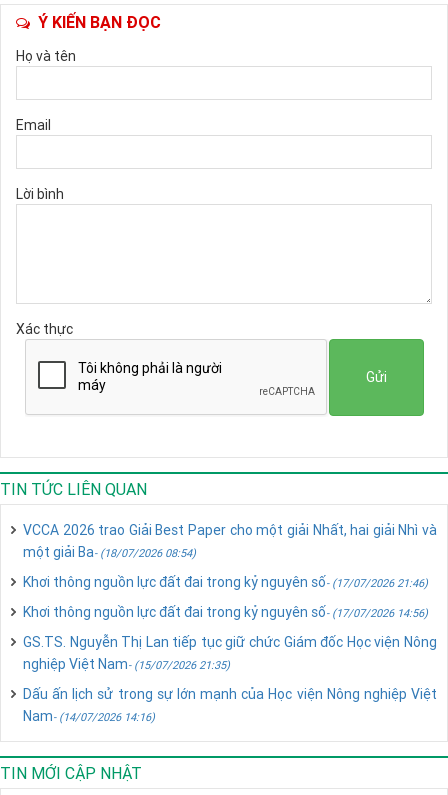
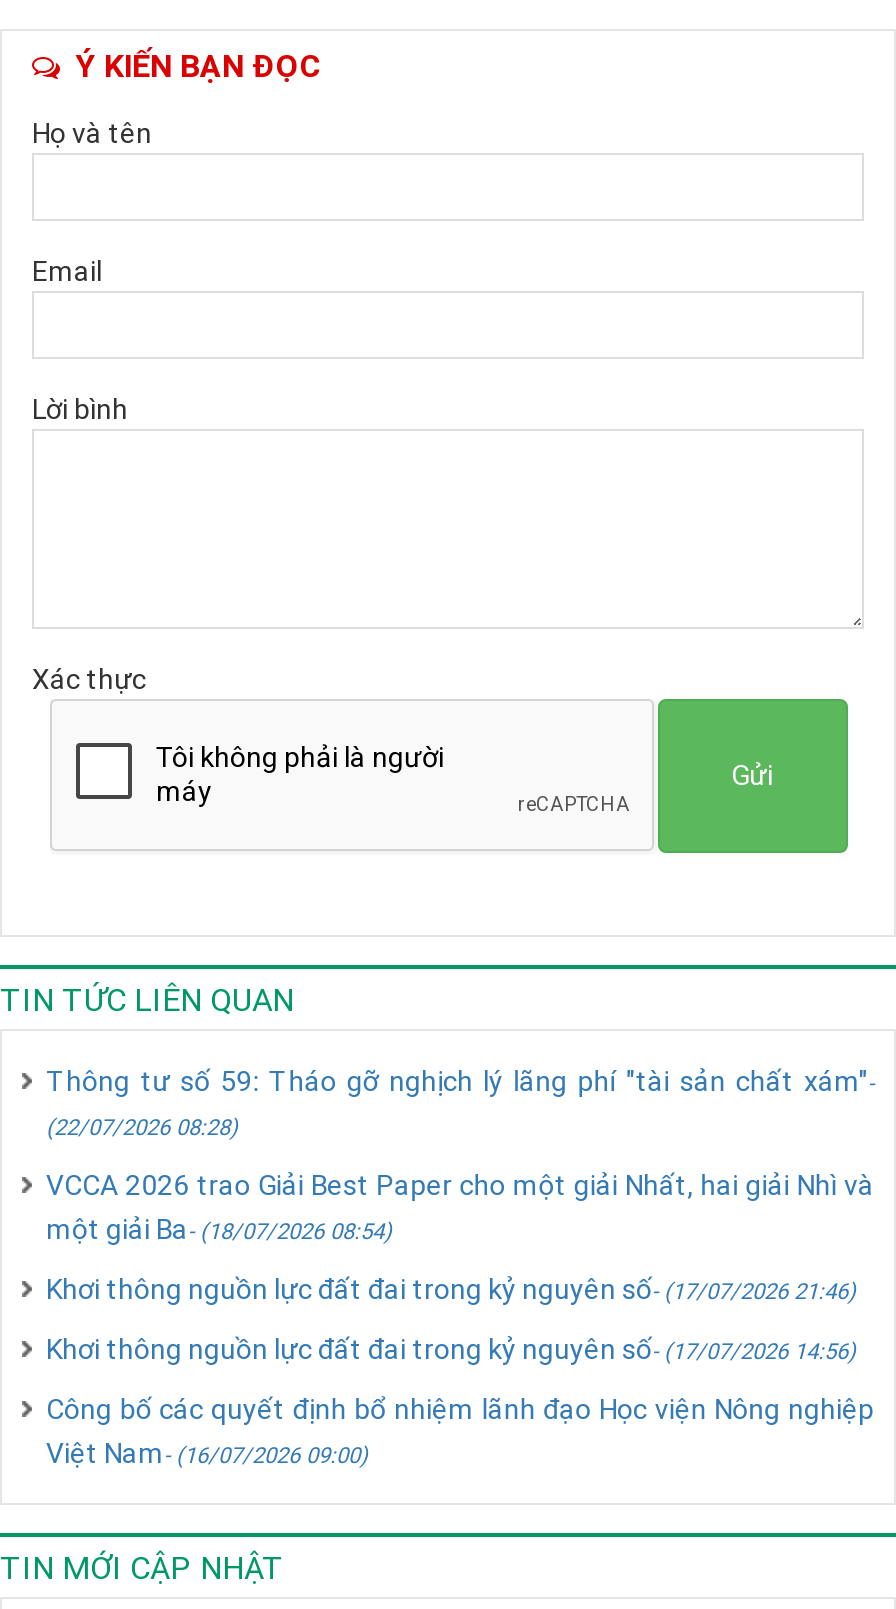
+ Thông tư số 59: Tháo gỡ nghịch lý lãng phí "tài sản chất xám"-
+ (22/07/2026 08:28)

moved down: VCCA 2026 trao Giải Best Paper cho một giải Nhất, hai giải Nhì và | một giải Ba - (18/07/2026 08:54) | Khơi thông nguồn lực đất đai trong kỷ nguyên số - (17/07/2026 21:46) | Khơi thông nguồn lực đất đai trong kỷ nguyên số - (17/07/2026 14:56)

- GS.TS. Nguyễn Thị Lan tiếp tục giữ chức Giám đốc Học viện Nông
- nghiệp Việt Nam- (15/07/2026 21:35)
- Dấu ấn lịch sử trong sự lớn mạnh của Học viện Nông nghiệp Việt
- Nam- (14/07/2026 14:16)
+ Công bố các quyết định bổ nhiệm lãnh đạo Học viện Nông nghiệp
+ Việt Nam - (16/07/2026 09:00)
